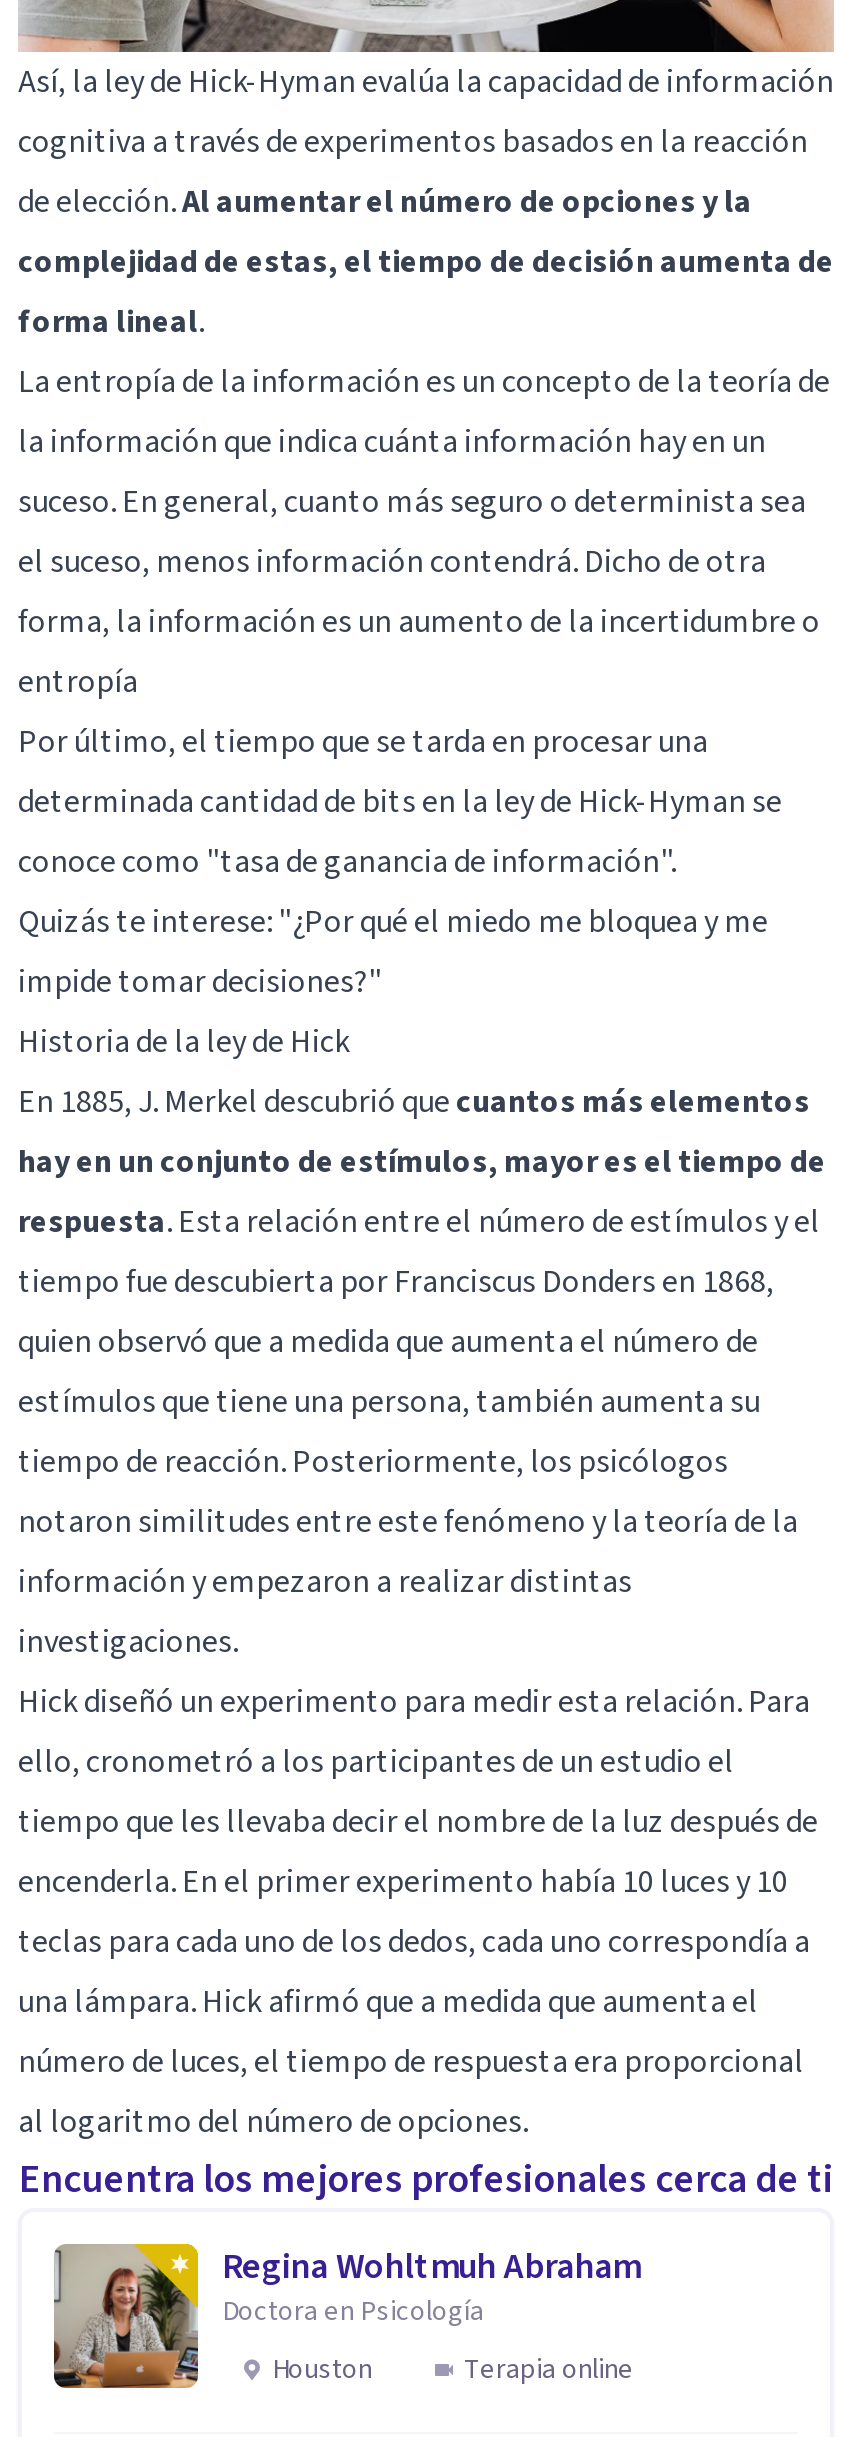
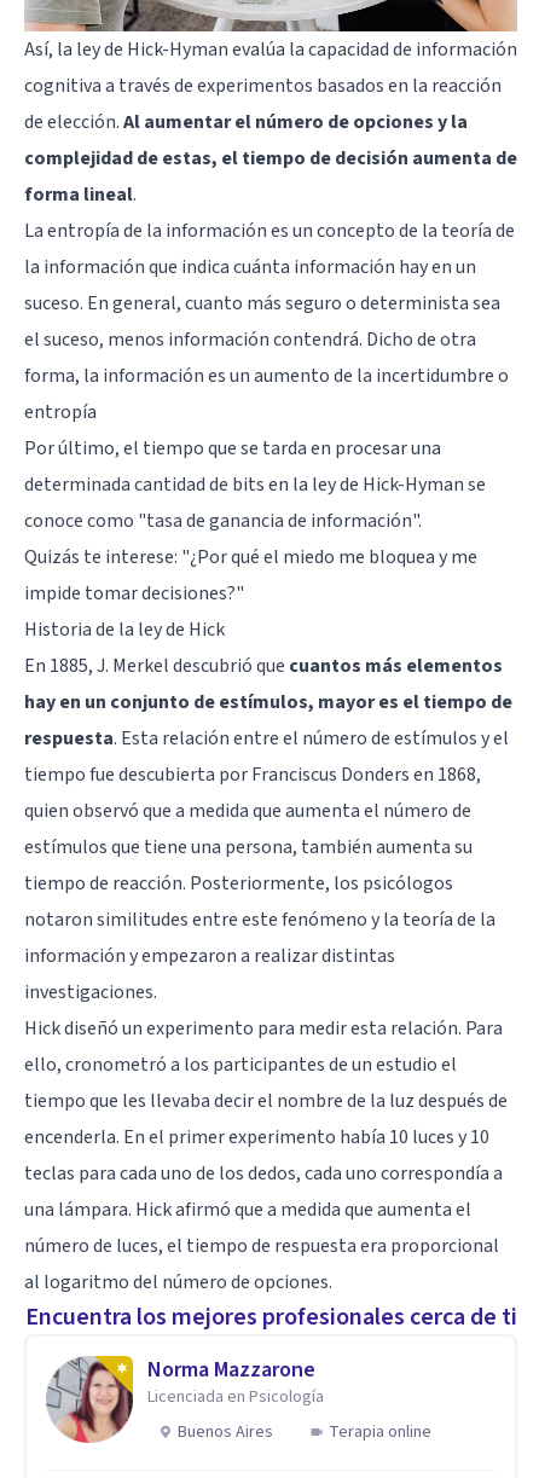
- [image]
- Regina Wohltmuh Abraham
- Doctora en Psicología
- Houston
+ [image]
+ Norma Mazzarone
+ Licenciada en Psicología
+ Buenos Aires
